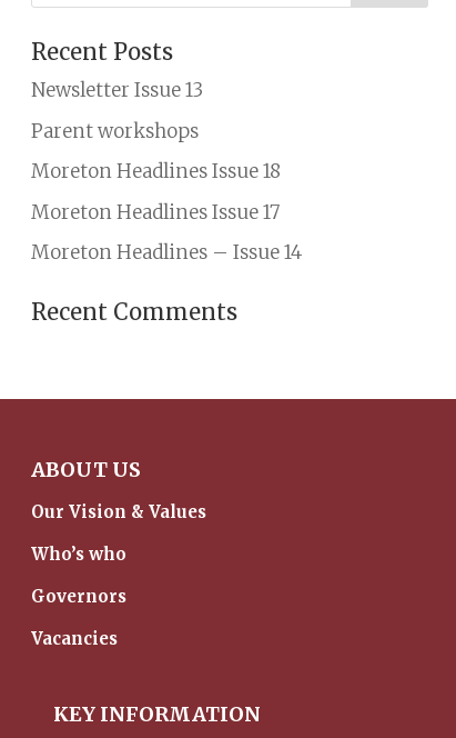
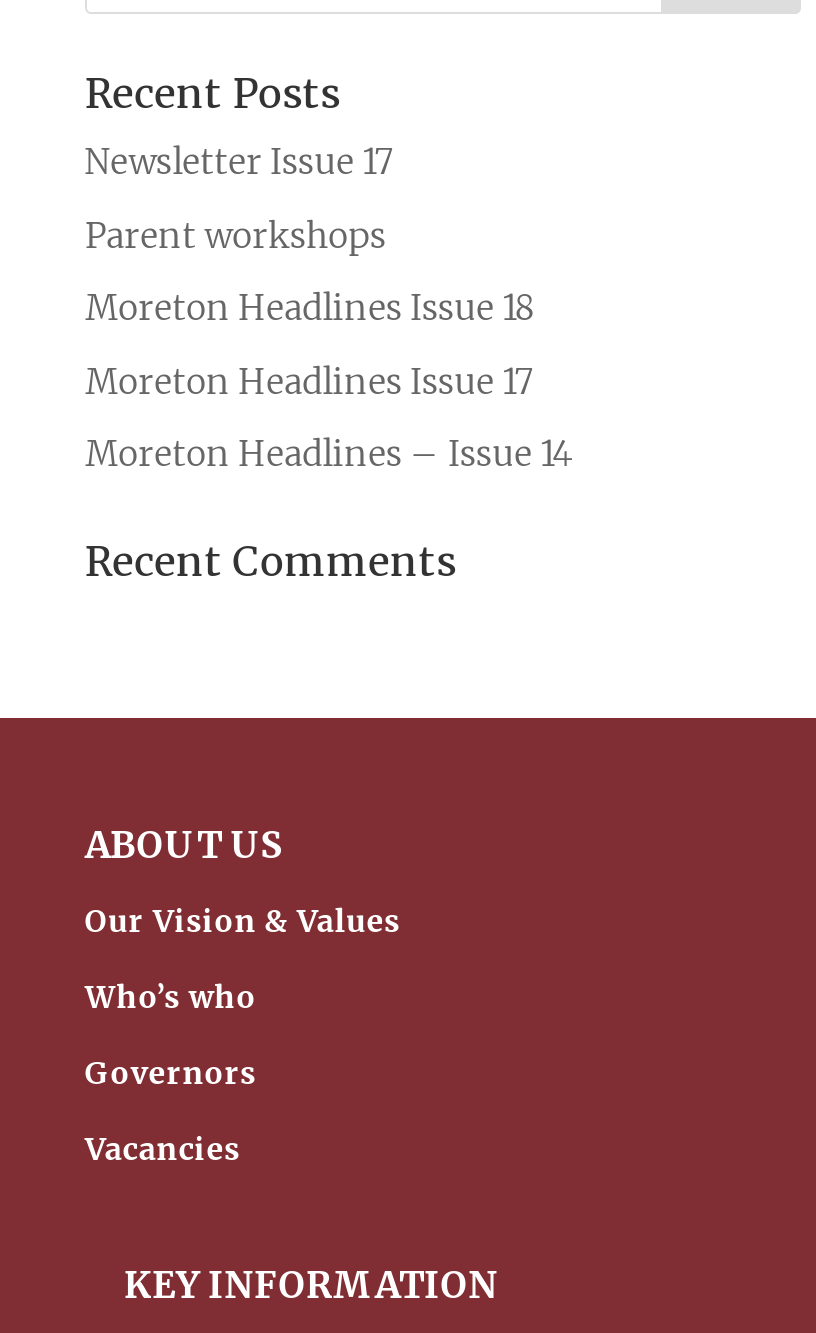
- Newsletter Issue 13
+ Newsletter Issue 17
